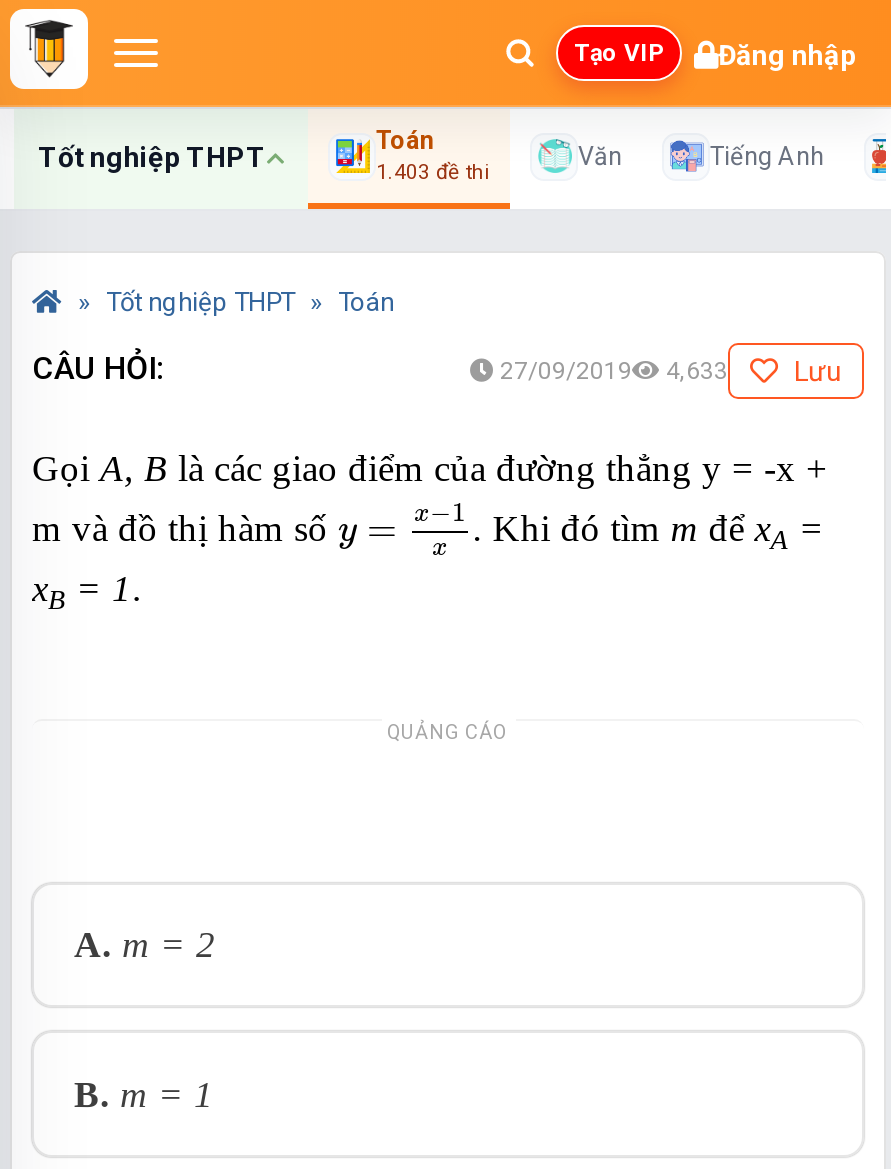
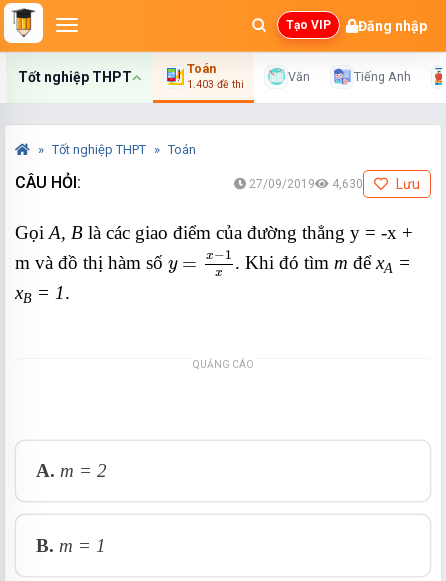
- 27/09/2019 4,633
+ 27/09/2019 4,630
